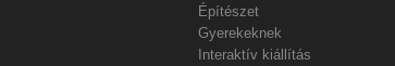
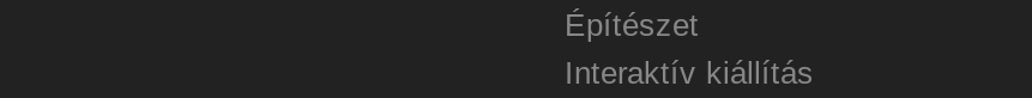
- Gyerekeknek
